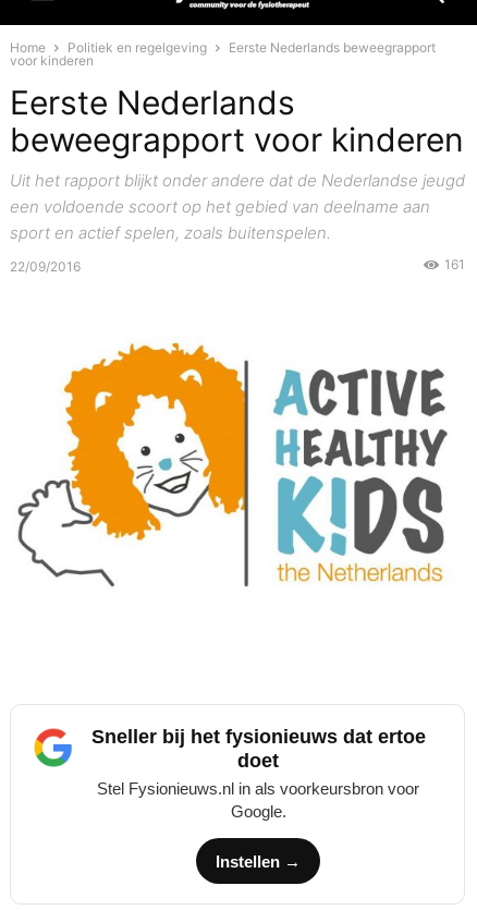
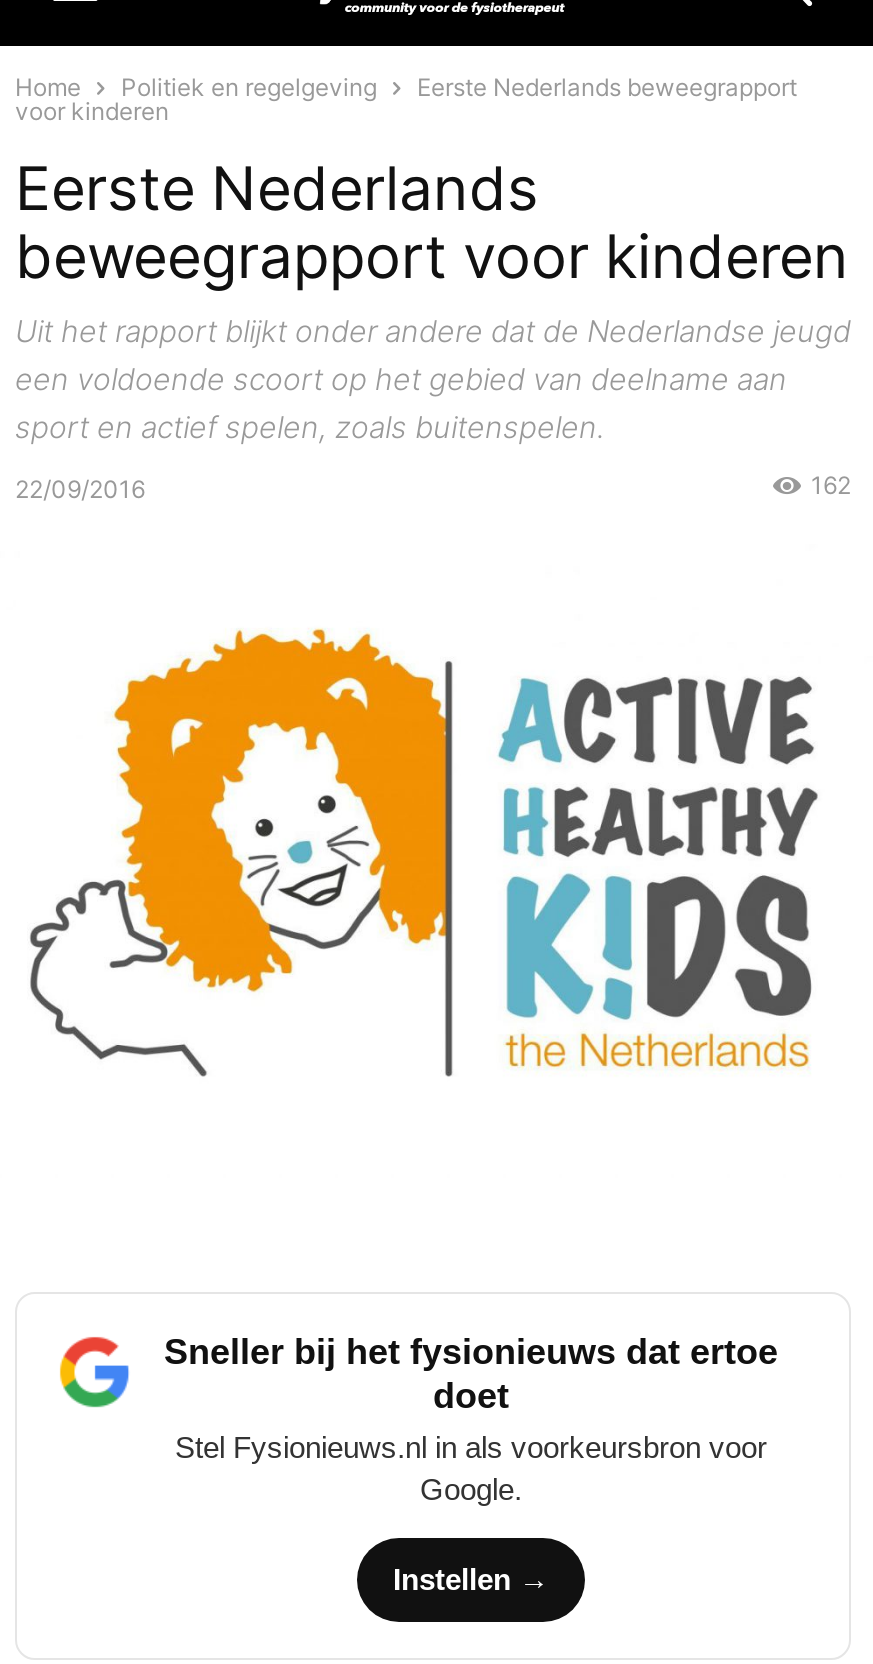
- 161
+ 162
